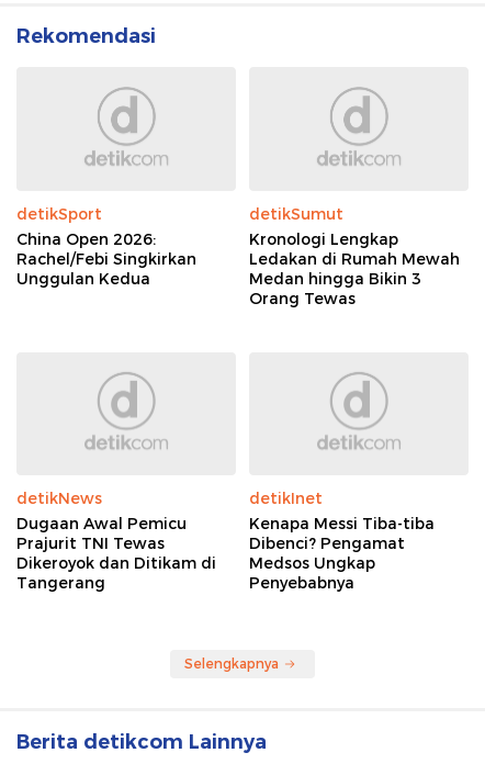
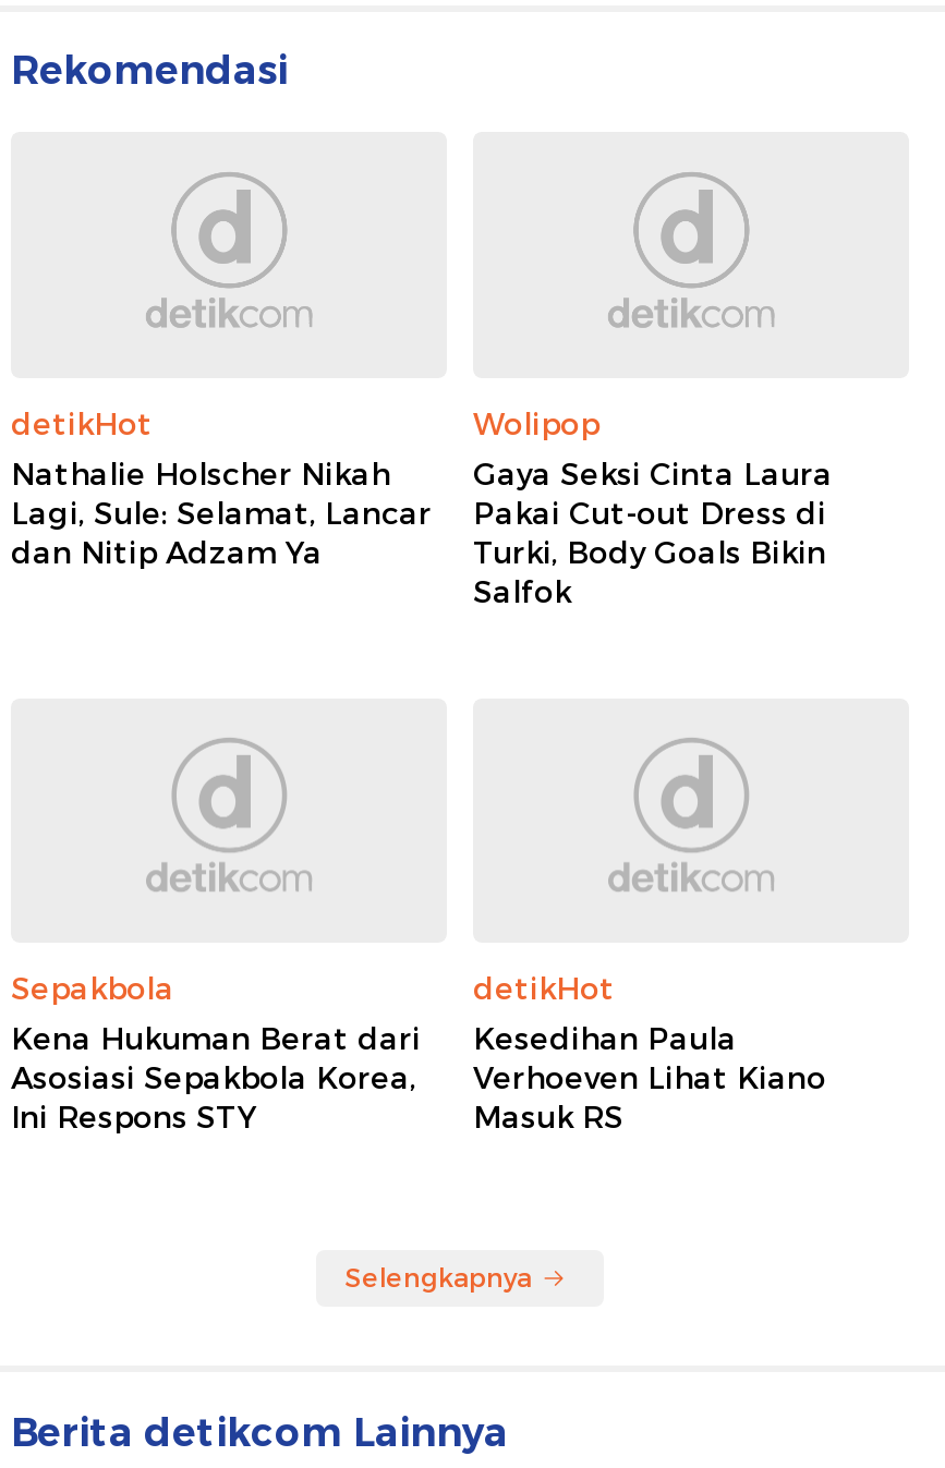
- detikSport
- China Open 2026:
- Rachel/Febi Singkirkan
- Unggulan Kedua
+ detikHot
+ Nathalie Holscher Nikah
+ Lagi, Sule: Selamat, Lancar
+ dan Nitip Adzam Ya

- detikSumut
- Kronologi Lengkap
- Ledakan di Rumah Mewah
- Medan hingga Bikin 3
- Orang Tewas
+ Wolipop
+ Gaya Seksi Cinta Laura
+ Pakai Cut-out Dress di
+ Turki, Body Goals Bikin
+ Salfok

- detikNews
- Dugaan Awal Pemicu
- Prajurit TNI Tewas
- Dikeroyok dan Ditikam di
- Tangerang
+ Sepakbola
+ Kena Hukuman Berat dari
+ Asosiasi Sepakbola Korea,
+ Ini Respons STY

- detikInet
- Kenapa Messi Tiba-tiba
- Dibenci? Pengamat
- Medsos Ungkap
- Penyebabnya
+ detikHot
+ Kesedihan Paula
+ Verhoeven Lihat Kiano
+ Masuk RS
